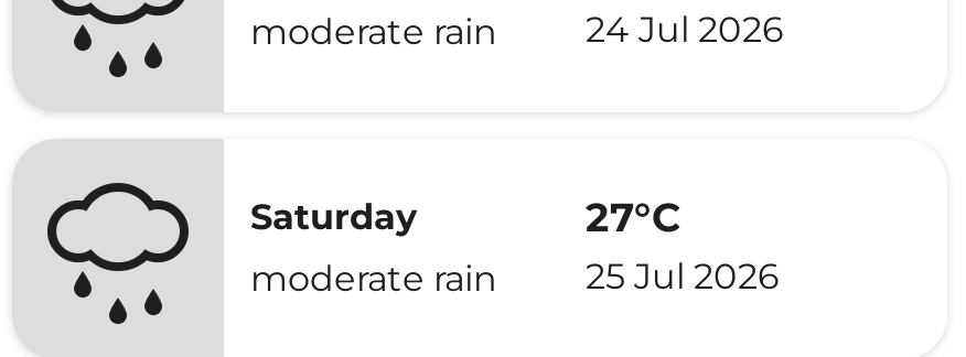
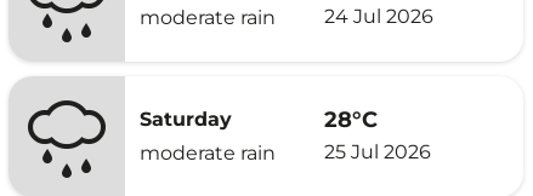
- 27°C
+ 28°C
